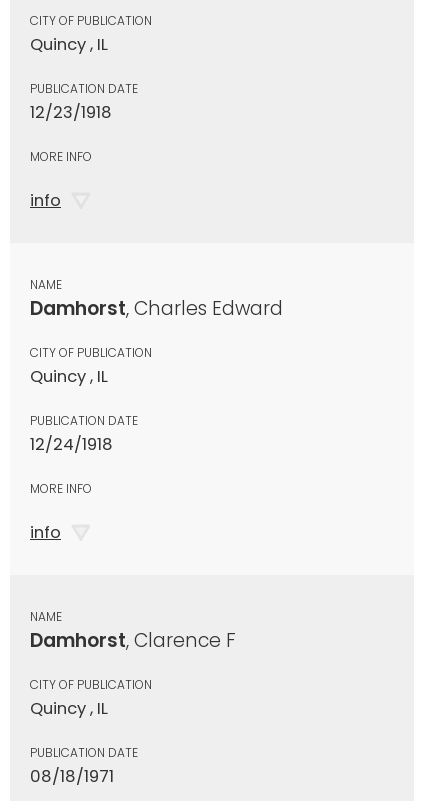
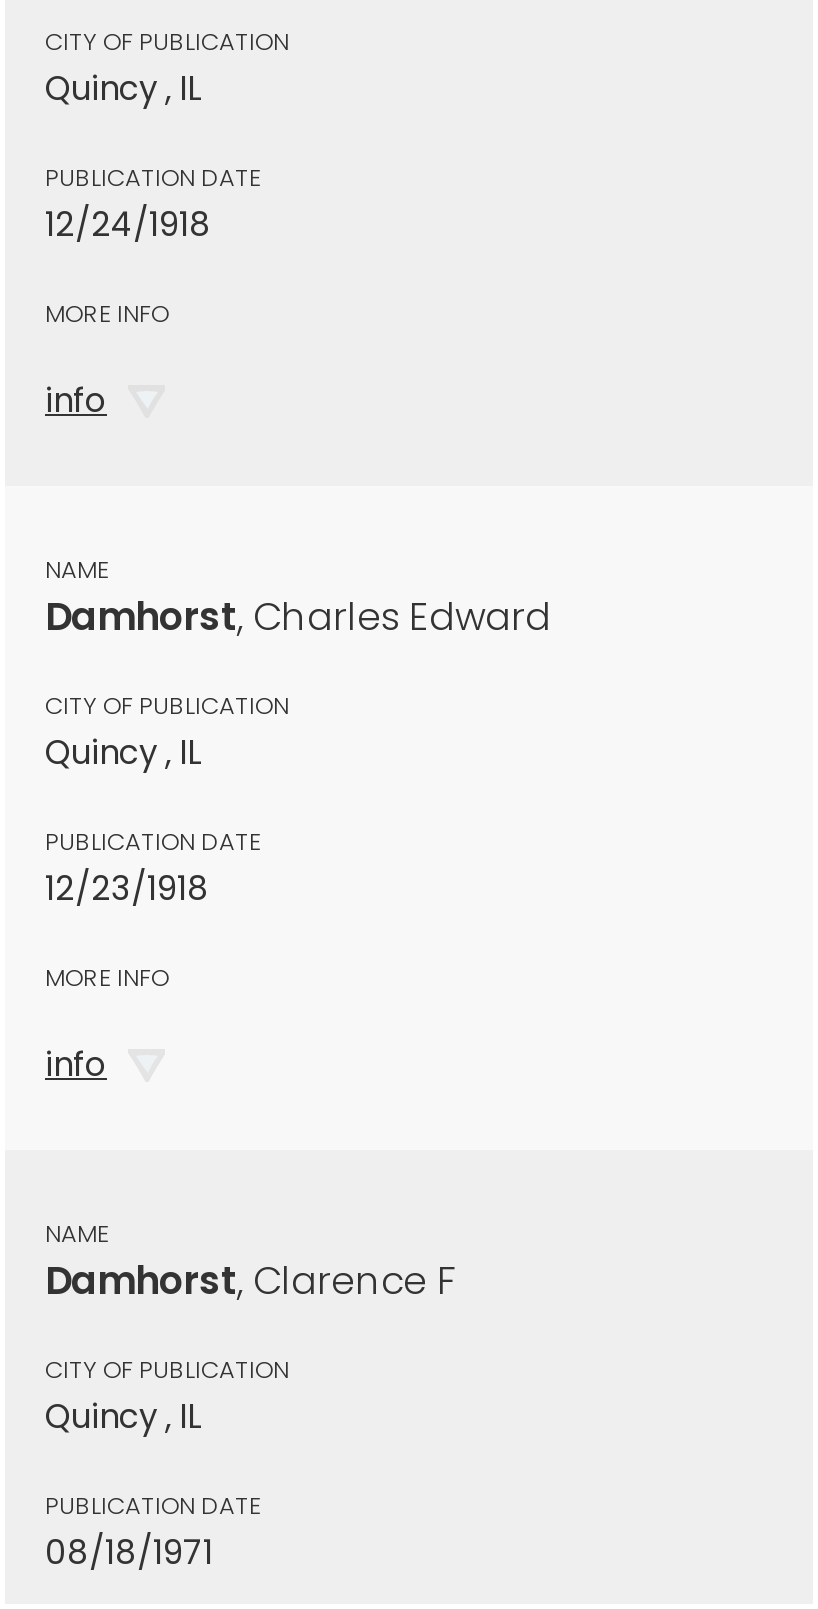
- 12/23/1918
+ 12/24/1918

- 12/24/1918
+ 12/23/1918
